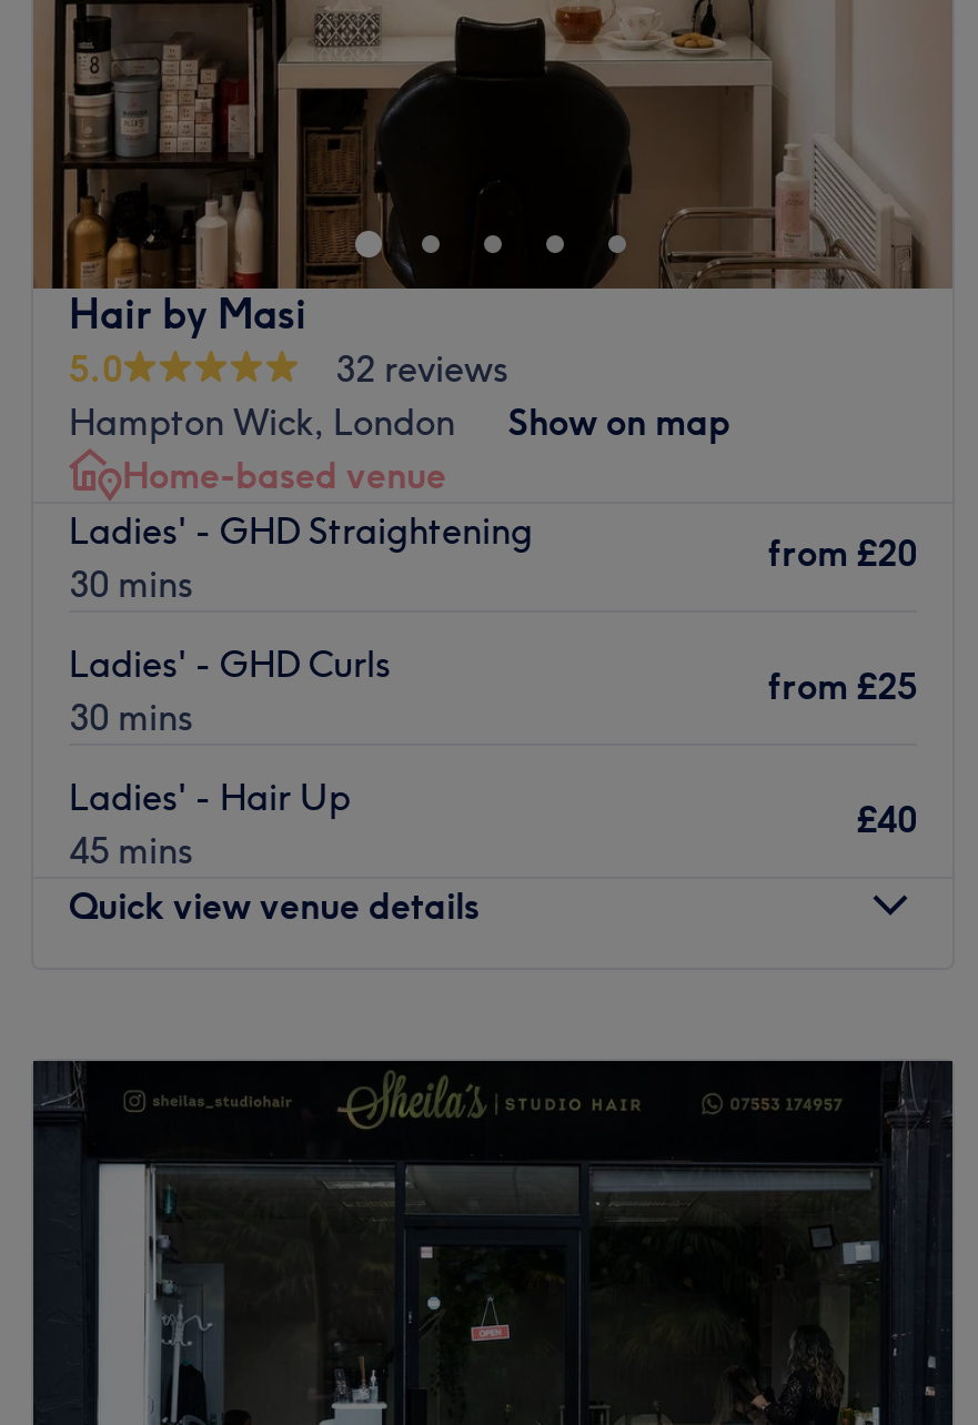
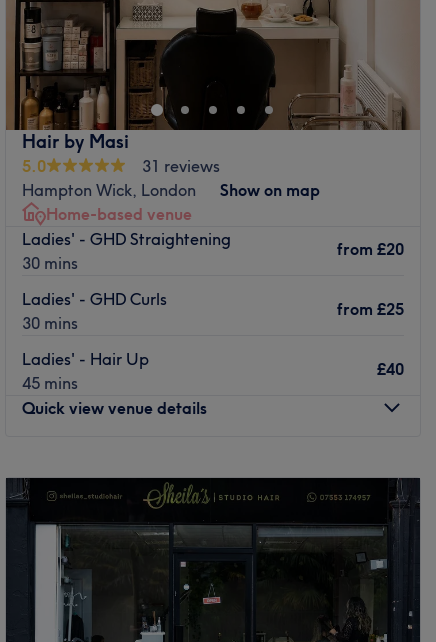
- 32 reviews
+ 31 reviews
